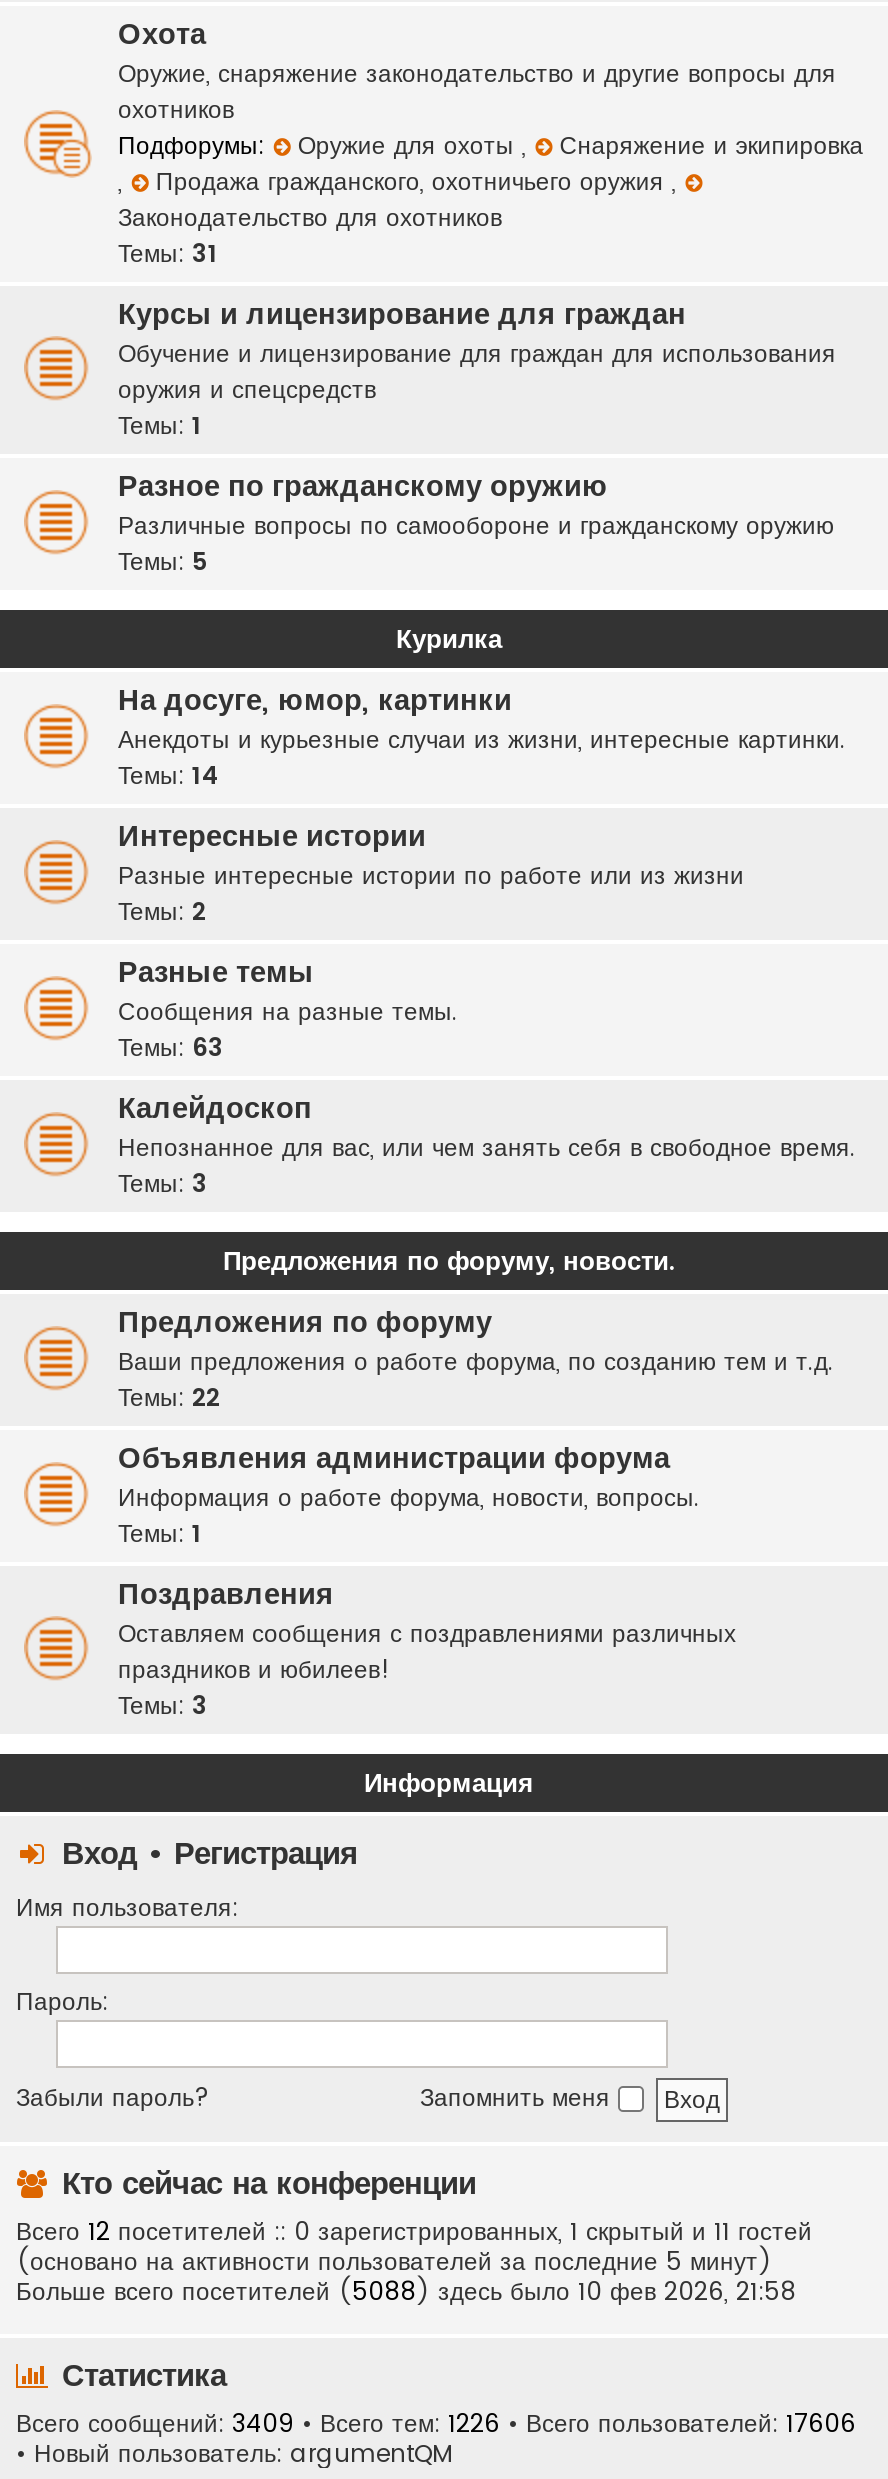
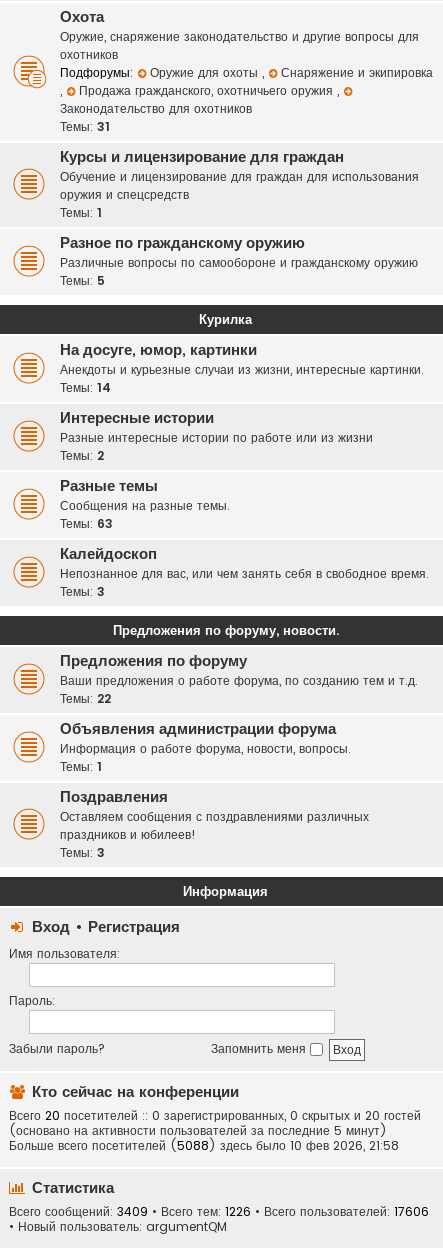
- Всего 12 посетителей :: 0 зарегистрированных, 1 скрытый и 11 гостей
+ Всего 20 посетителей :: 0 зарегистрированных, 0 скрытых и 20 гостей
